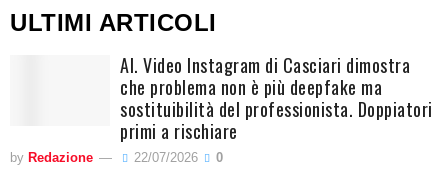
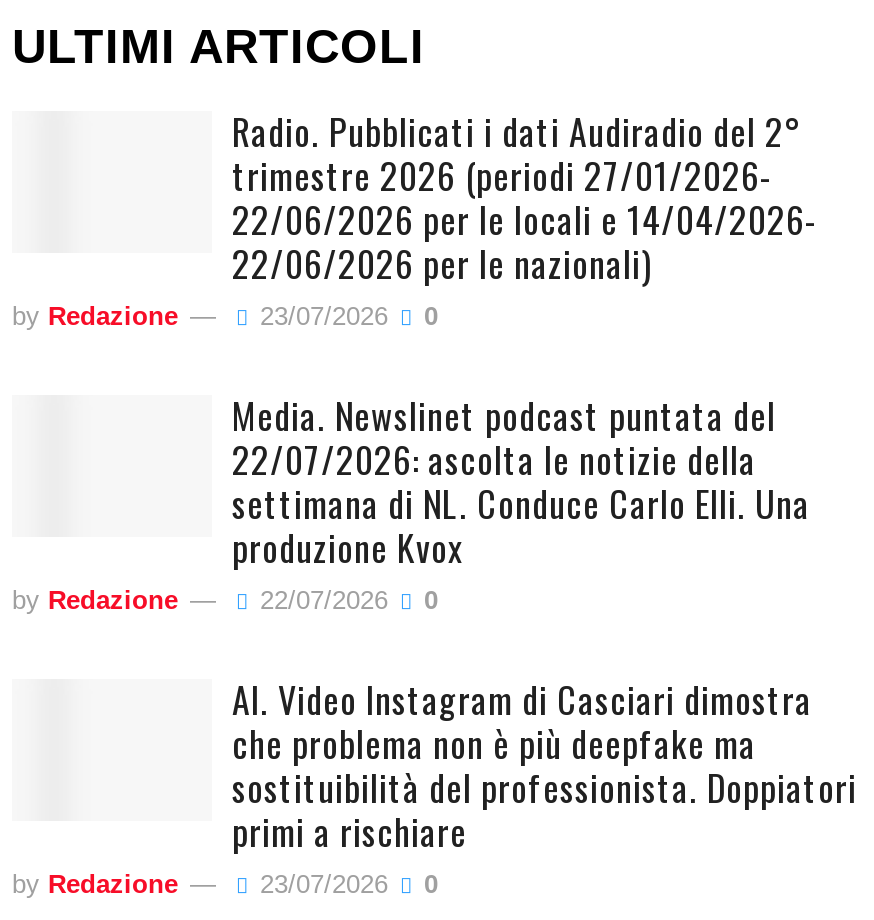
+ Radio. Pubblicati i dati Audiradio del 2°
+ trimestre 2026 (periodi 27/01/2026-
+ 22/06/2026 per le locali e 14/04/2026-
+ 22/06/2026 per le nazionali)
+ by Redazione
+ 23/07/2026
+ 0
+ Media. Newslinet podcast puntata del
+ 22/07/2026: ascolta le notizie della
+ settimana di NL. Conduce Carlo Elli. Una
+ produzione Kvox
+ by Redazione
+ 22/07/2026
+ 0

- 22/07/2026 0
+ 23/07/2026 0
